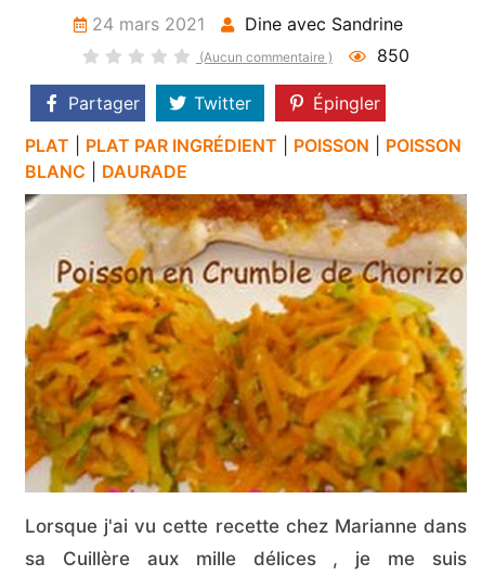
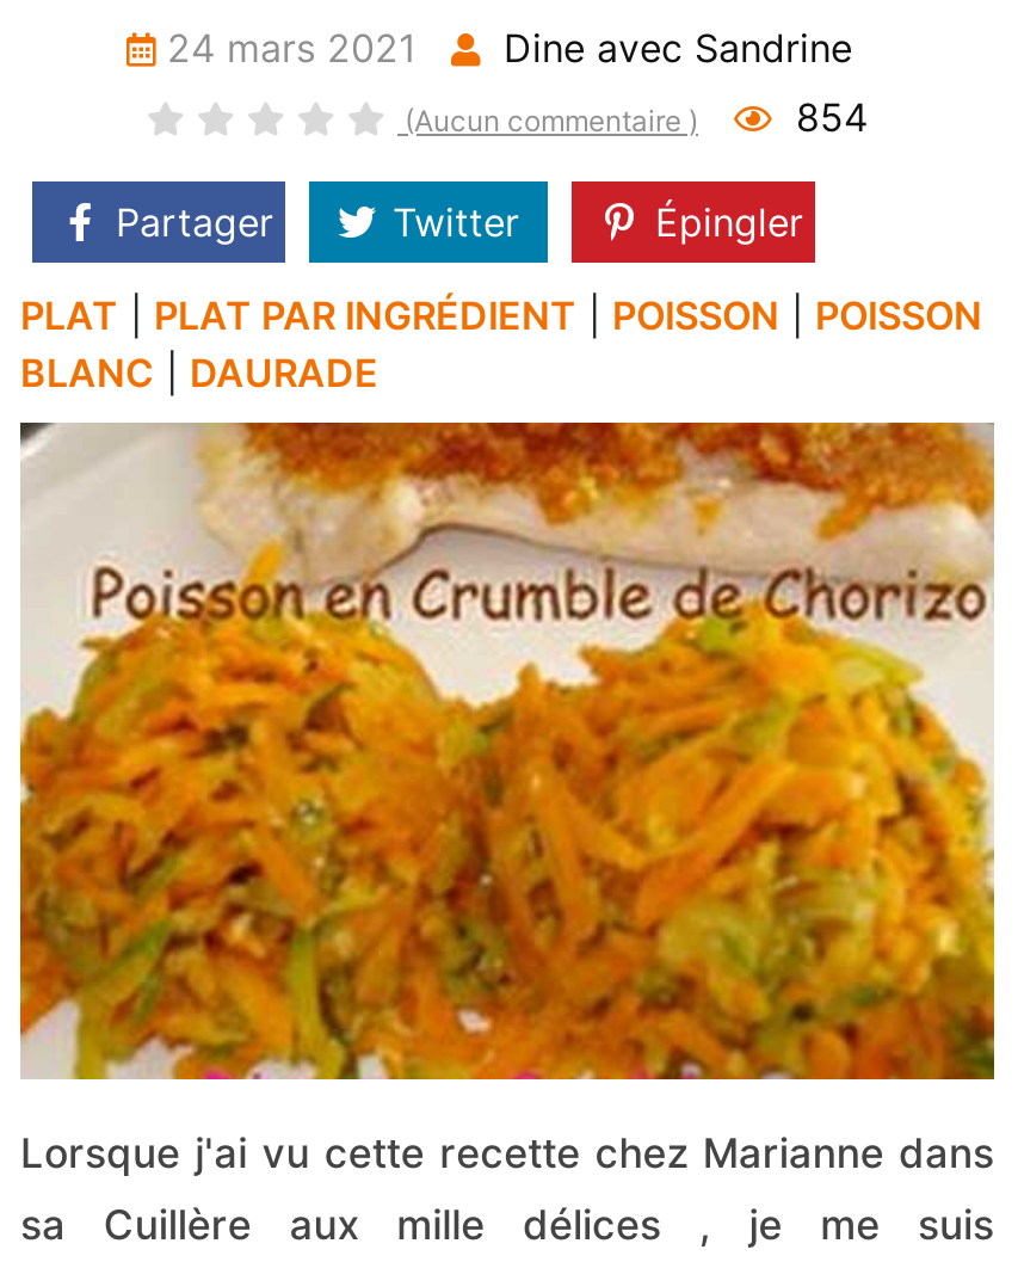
- 850
+ 854
